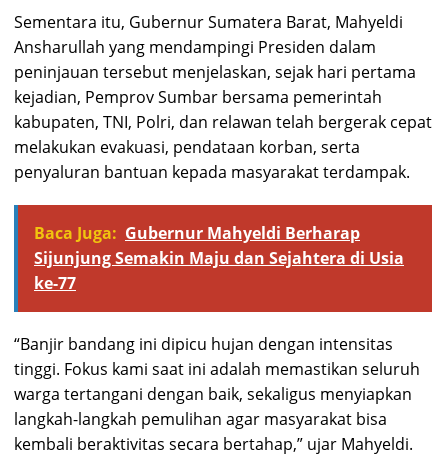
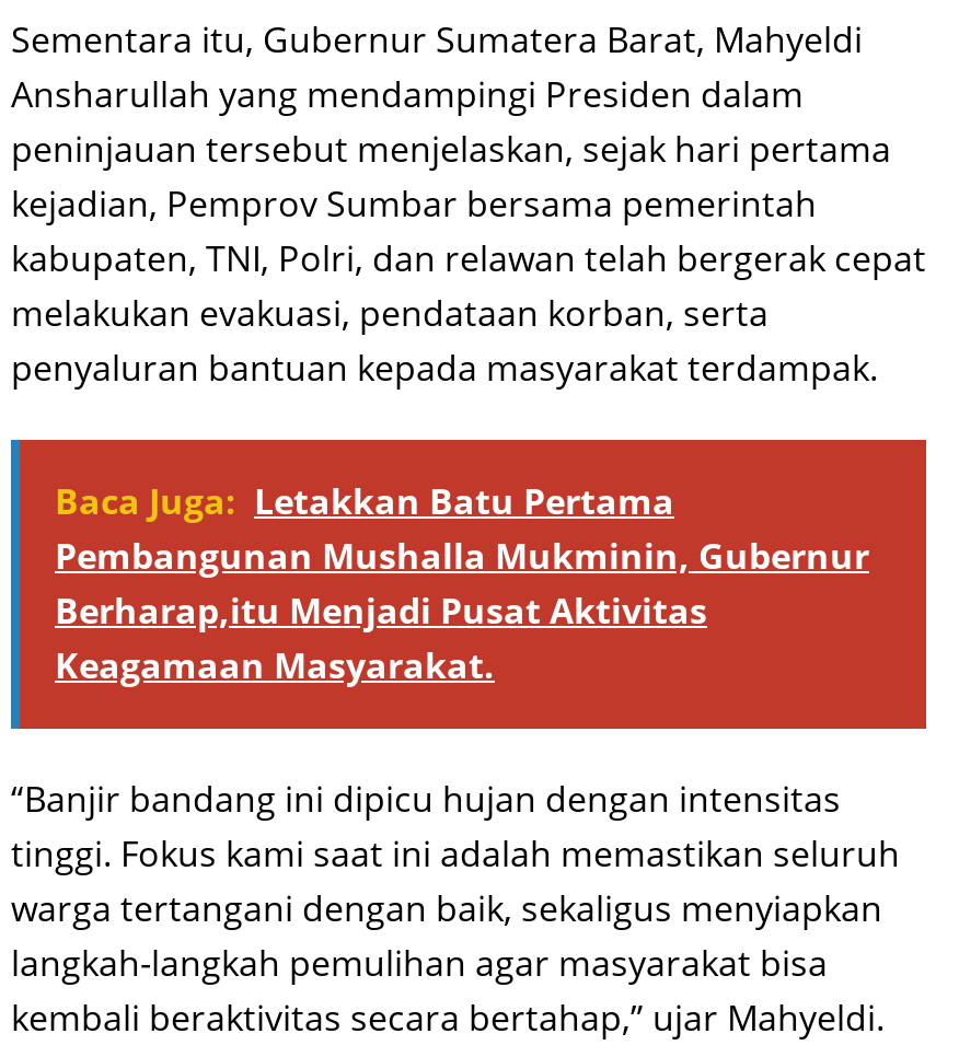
- Baca Juga: Gubernur Mahyeldi Berharap
- Sijunjung Semakin Maju dan Sejahtera di Usia
- ke-77
+ Baca Juga: Letakkan Batu Pertama
+ Pembangunan Mushalla Mukminin, Gubernur
+ Berharap,itu Menjadi Pusat Aktivitas
+ Keagamaan Masyarakat.
